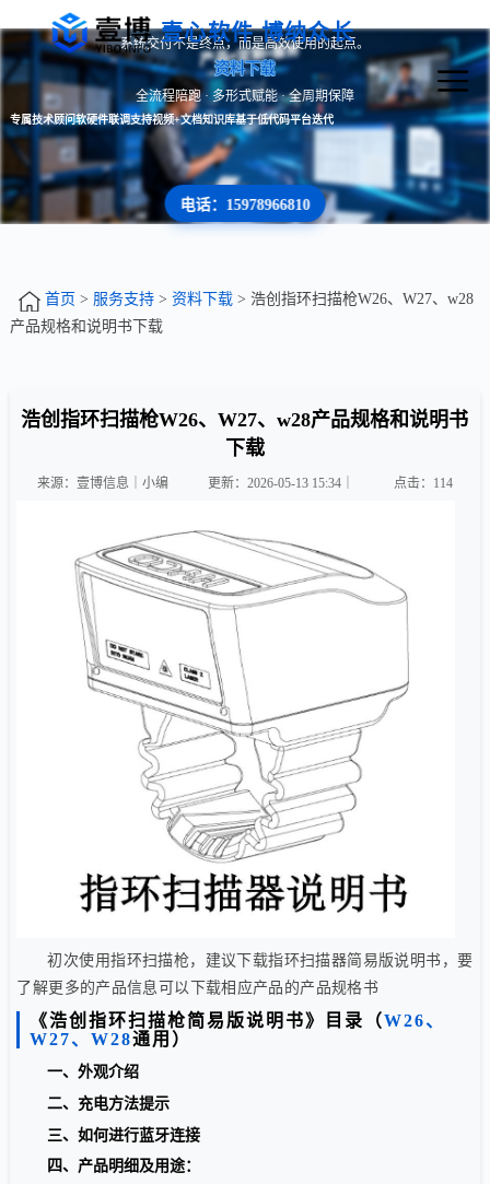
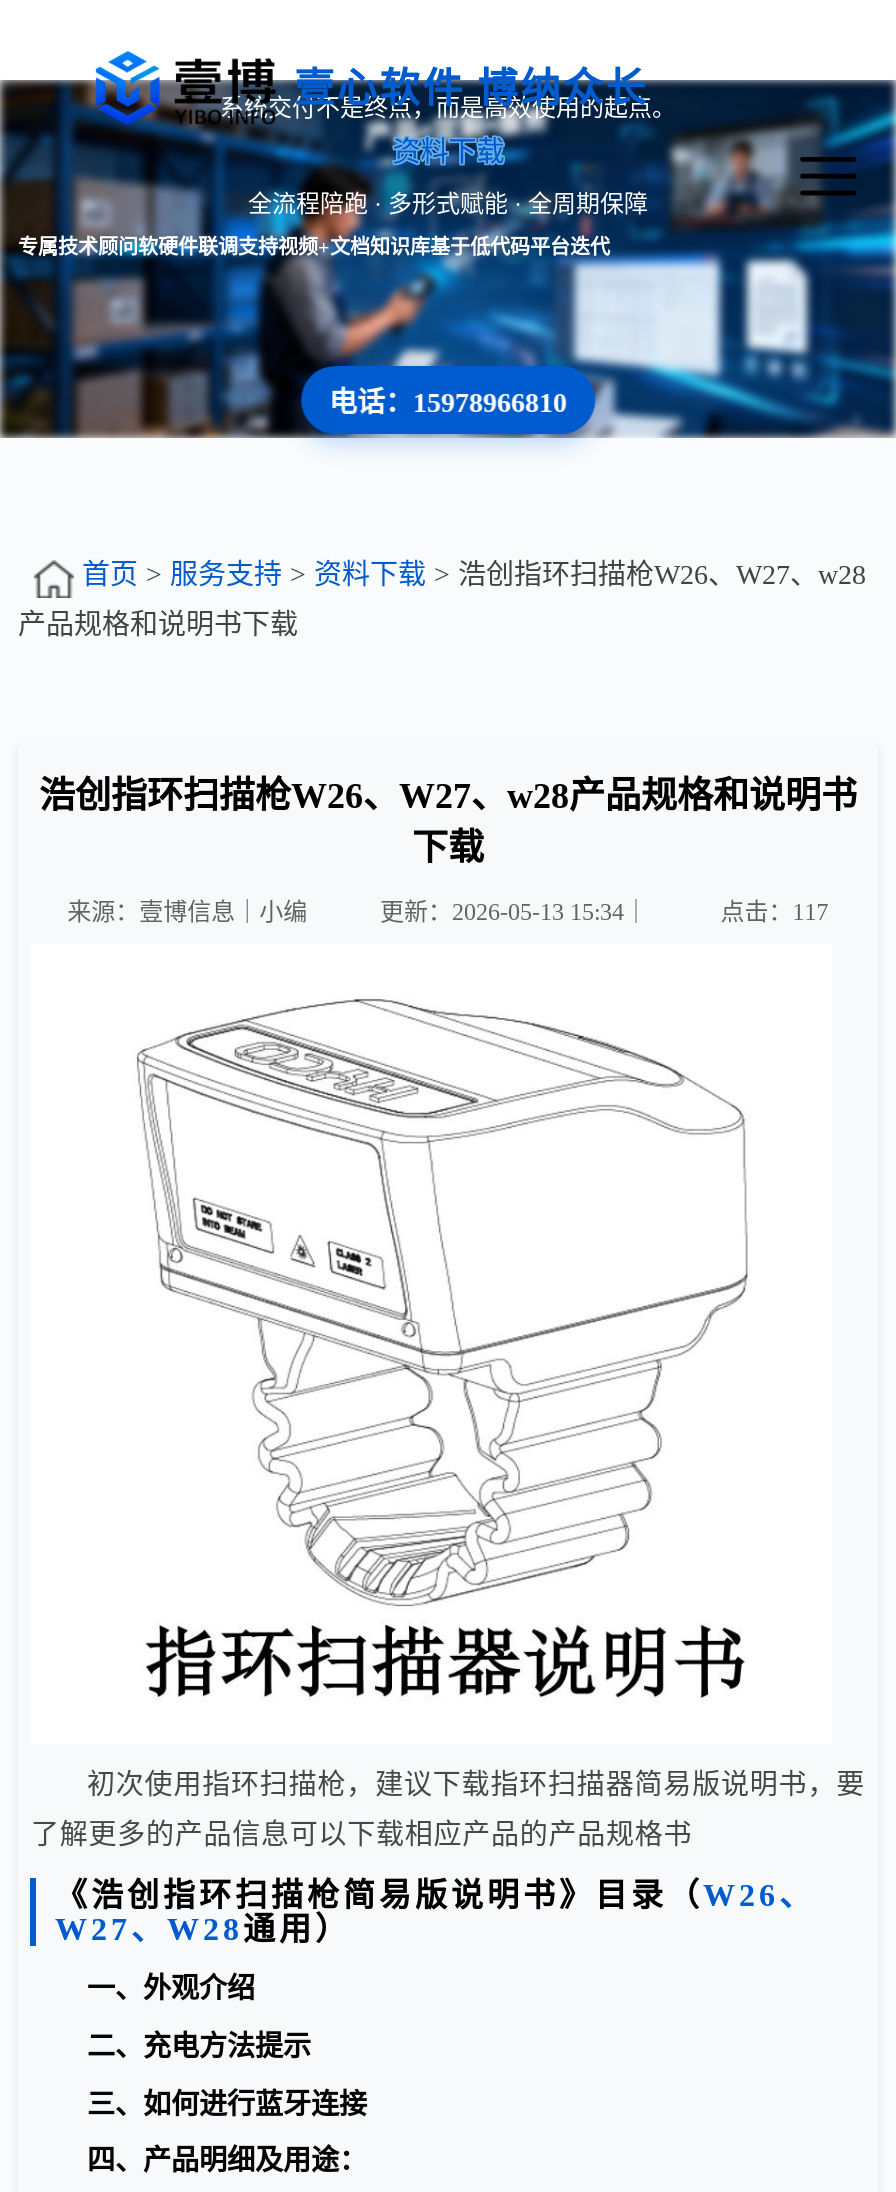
- 点击：114
+ 点击：117
